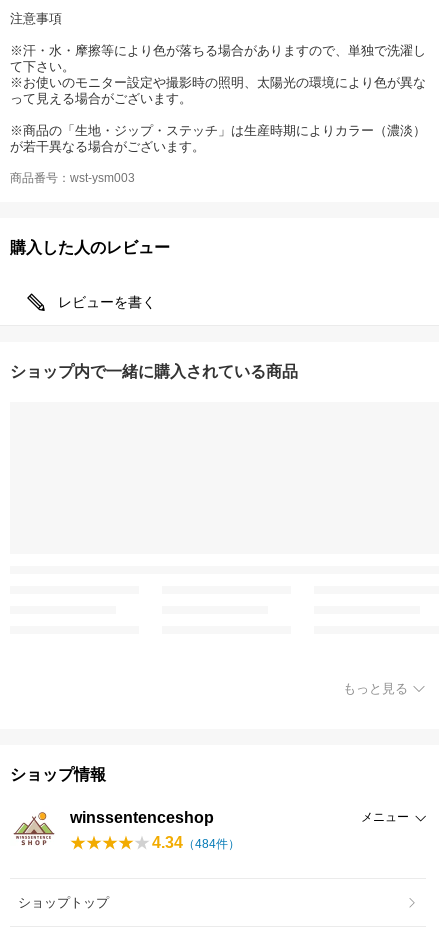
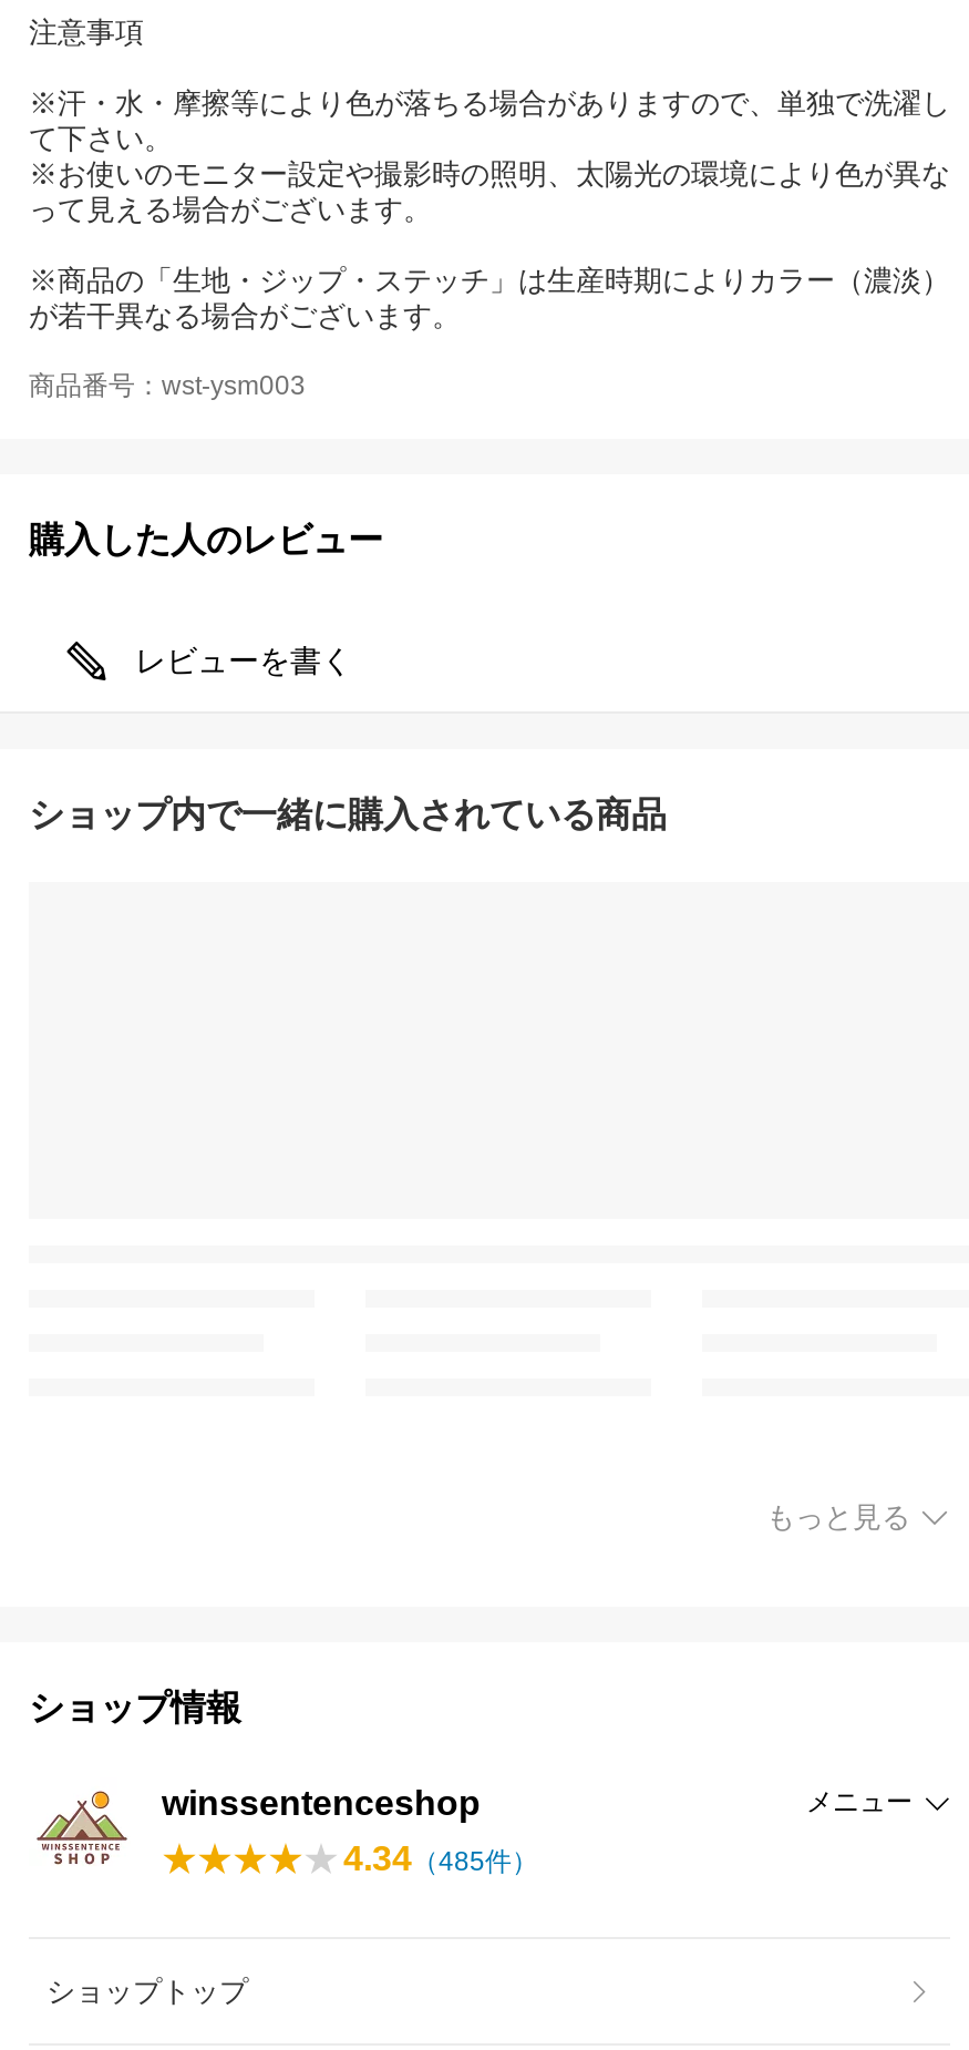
- 4.34（484件）
+ 4.34（485件）
